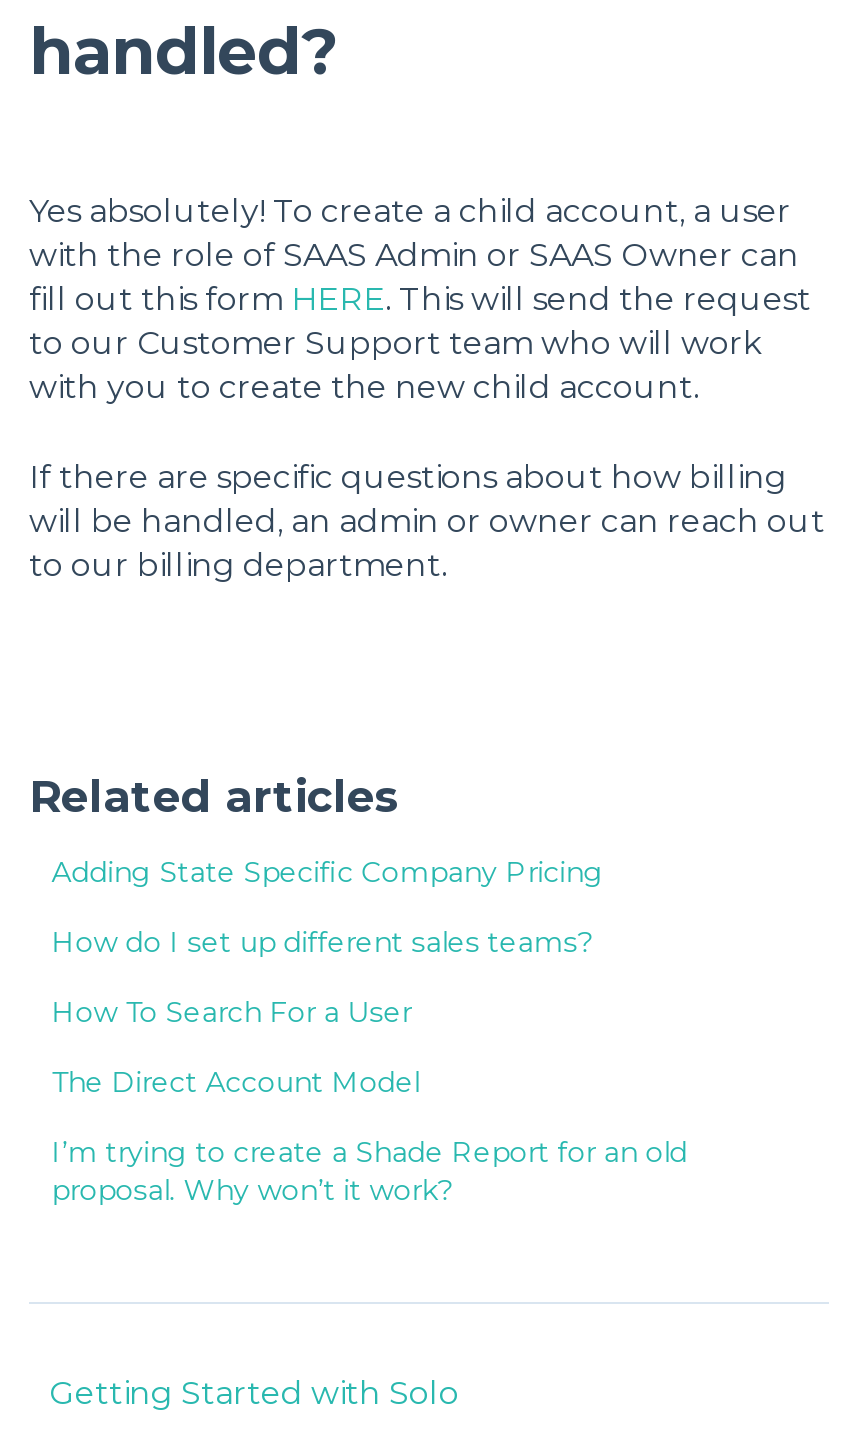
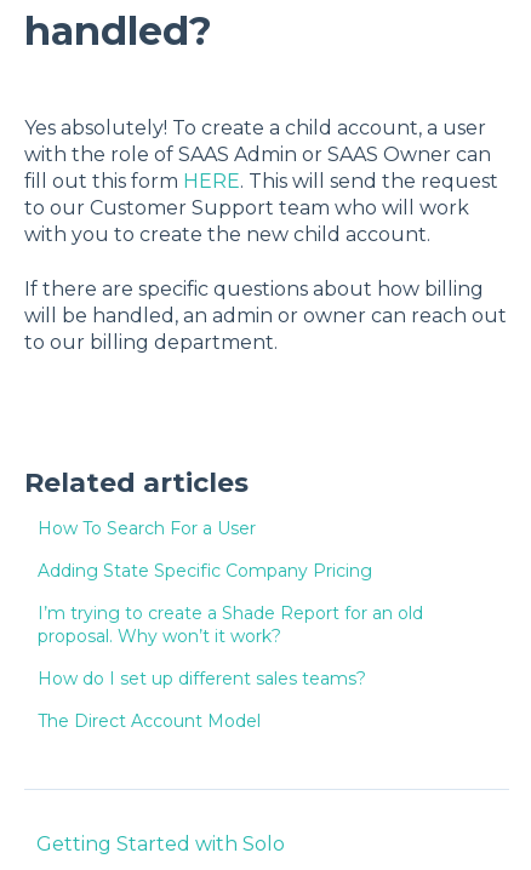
moved down: Adding State Specific Company Pricing

moved down: How do I set up different sales teams?

moved up: How To Search For a User

moved down: The Direct Account Model

moved up: I’m trying to create a Shade Report for an old | proposal. Why won’t it work?
